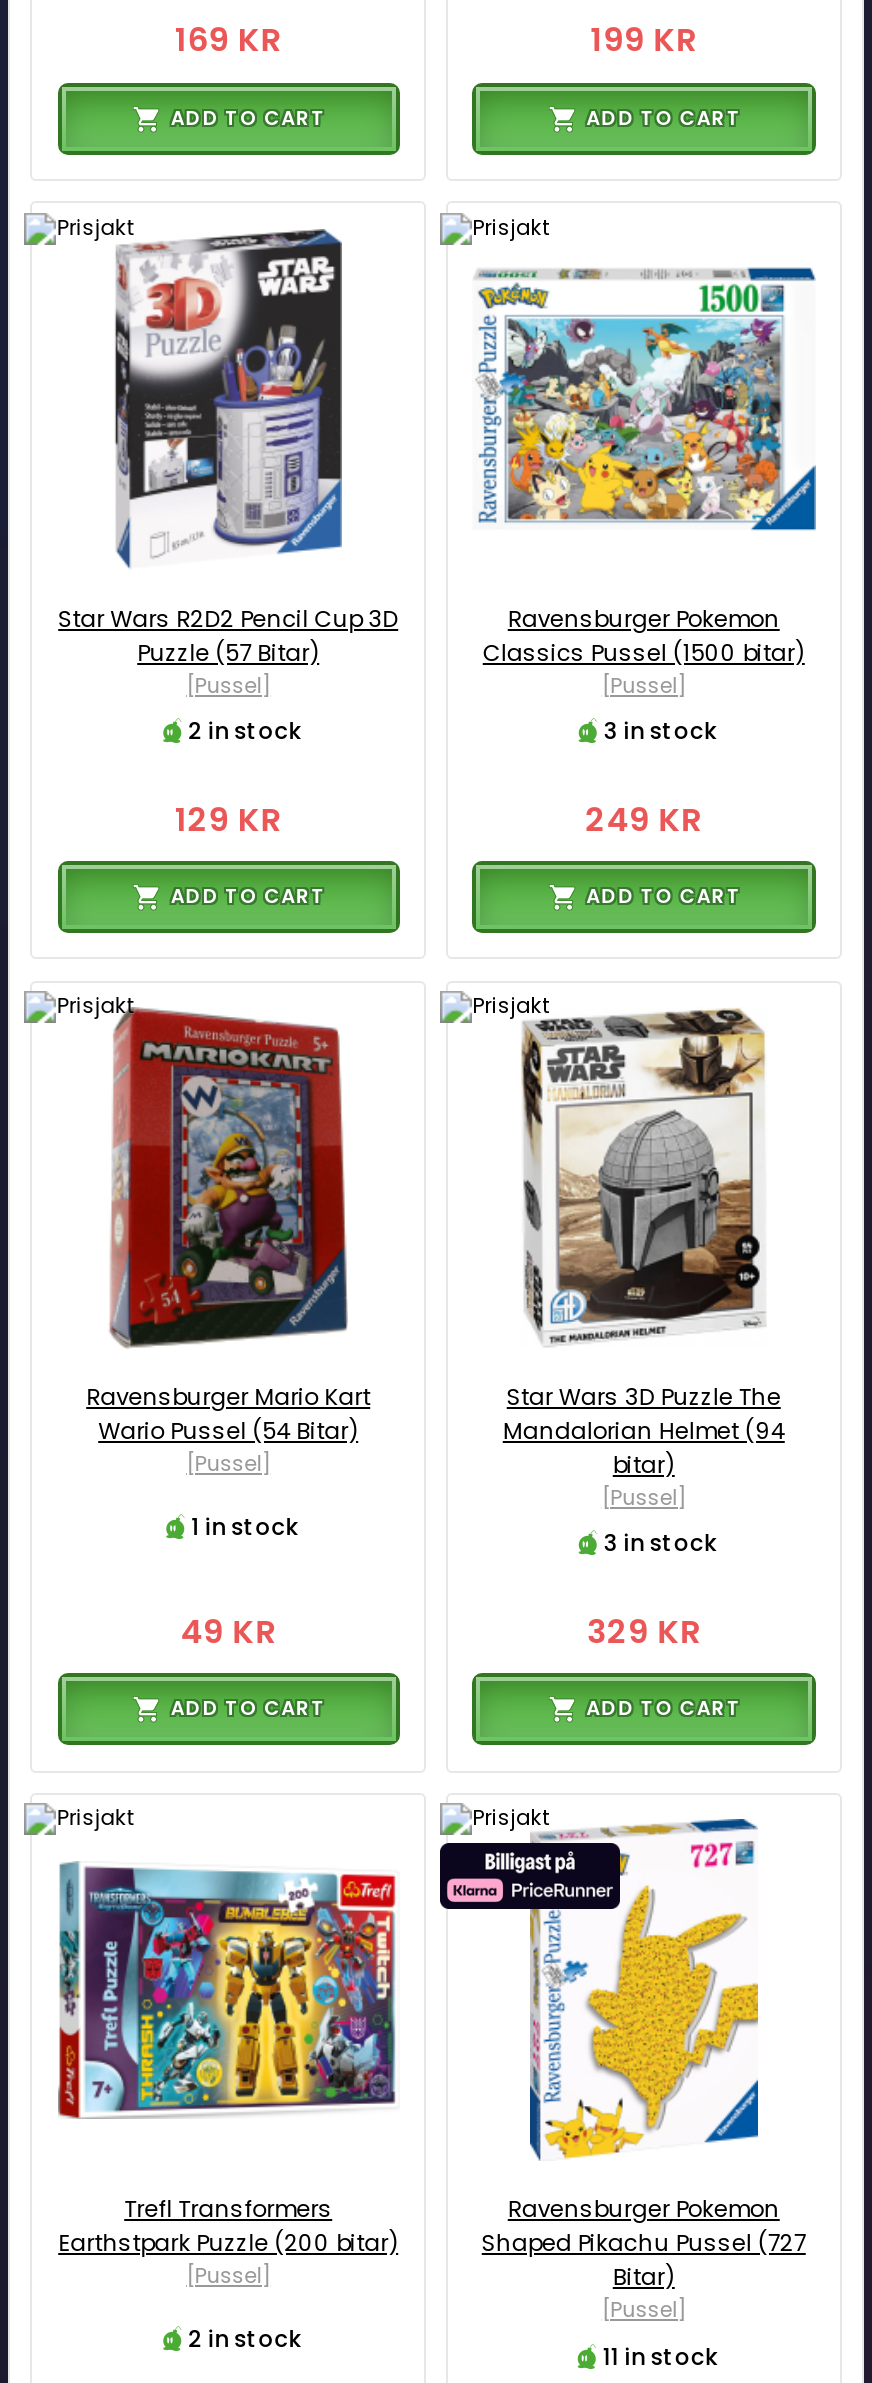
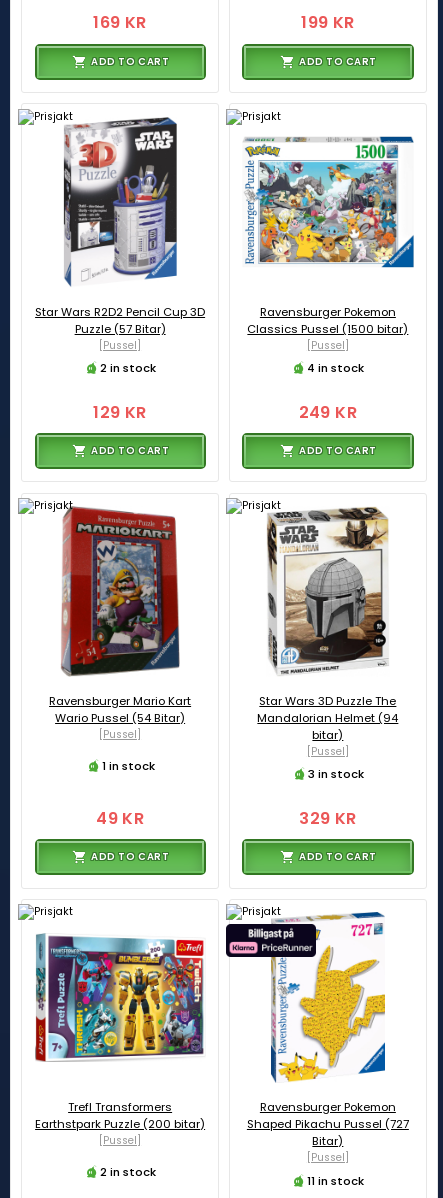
- 3 in stock
+ 4 in stock
